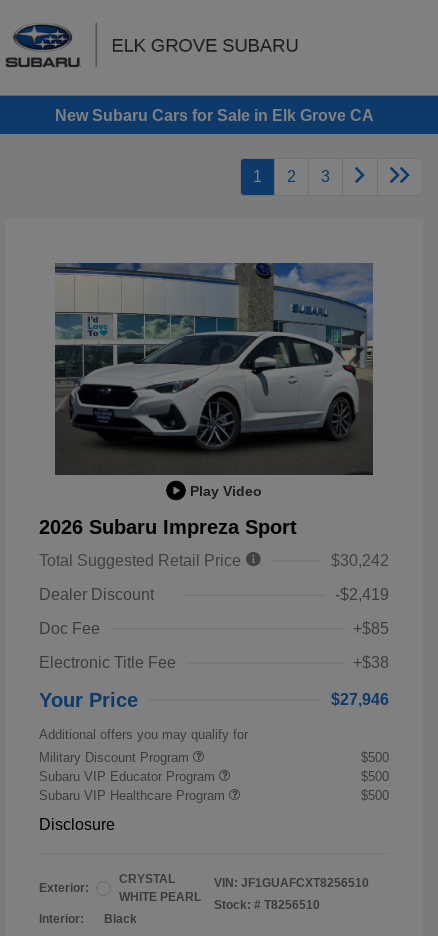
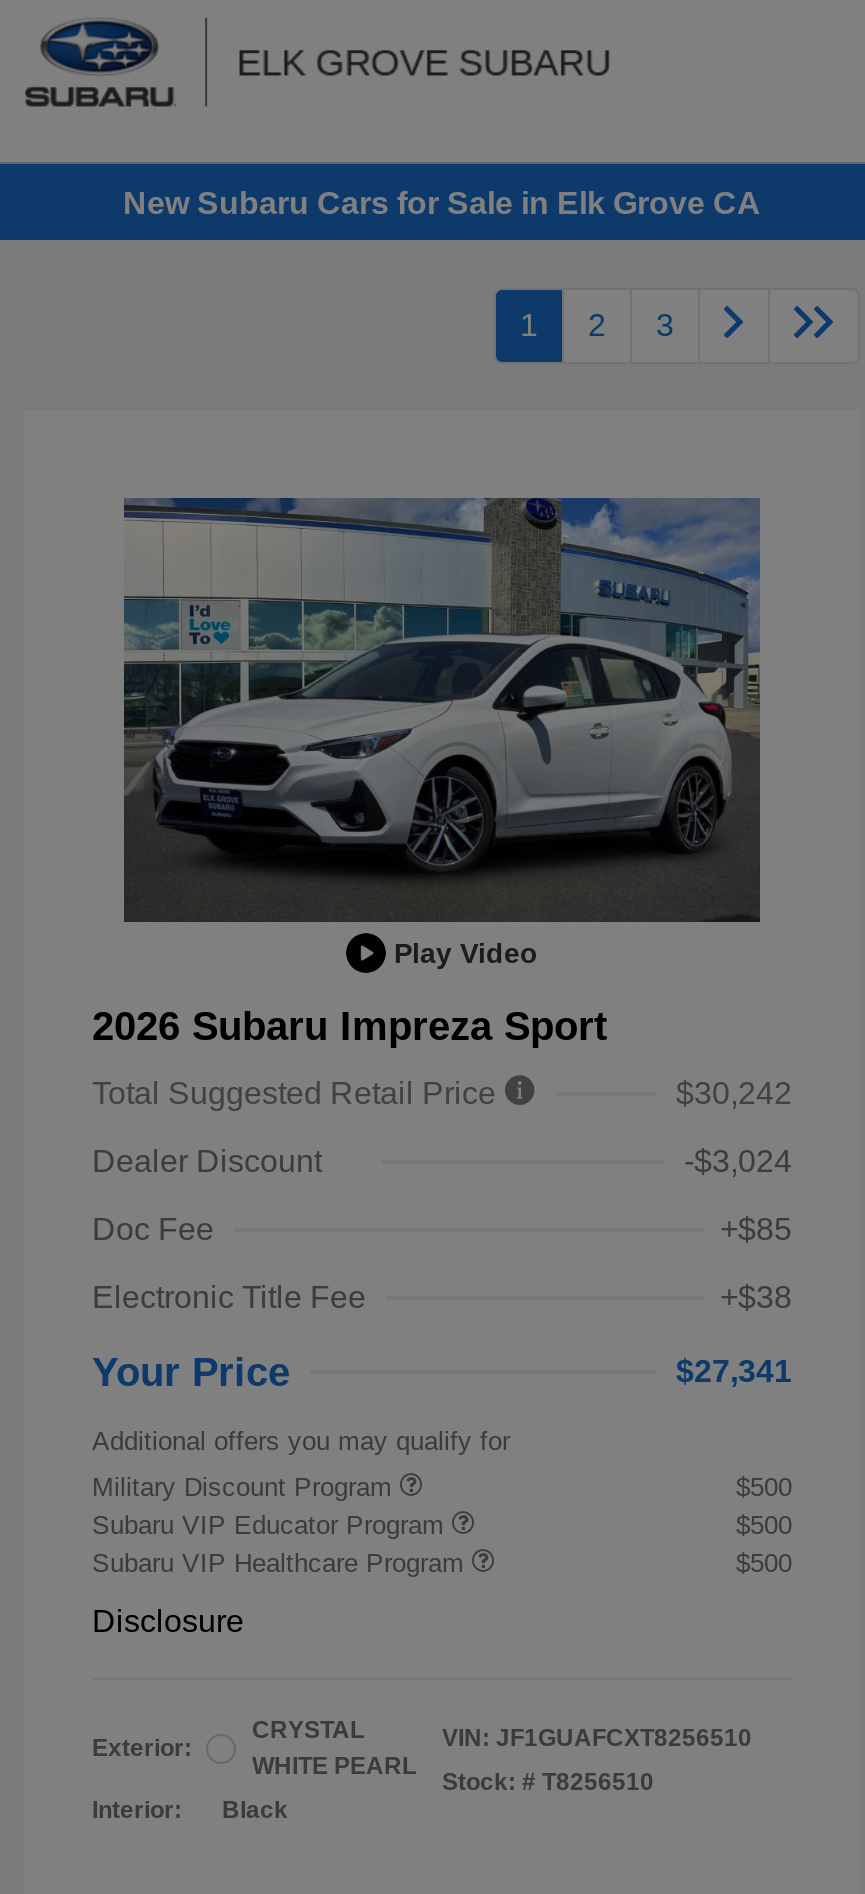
- -$2,419
+ -$3,024

- $27,946
+ $27,341
